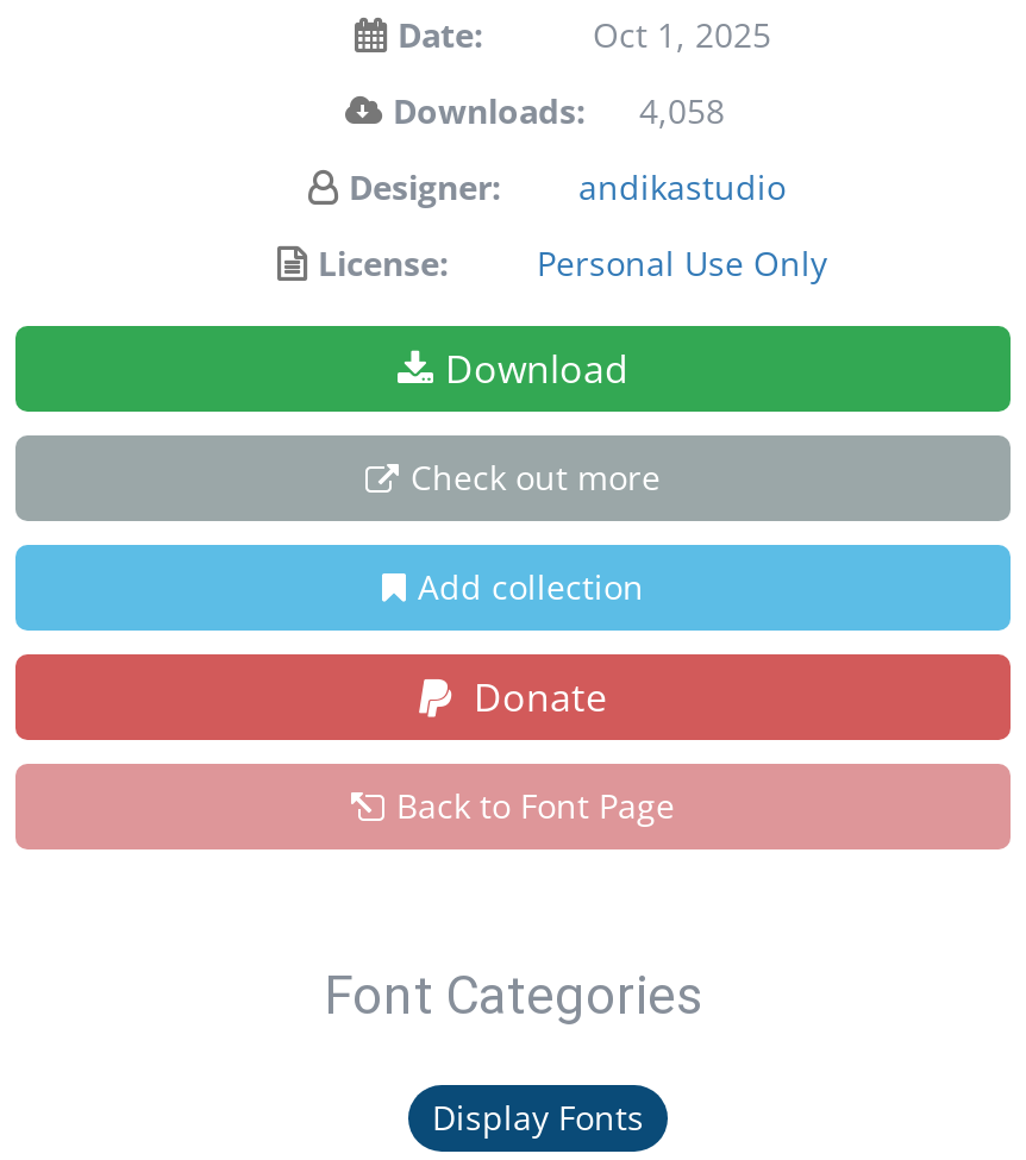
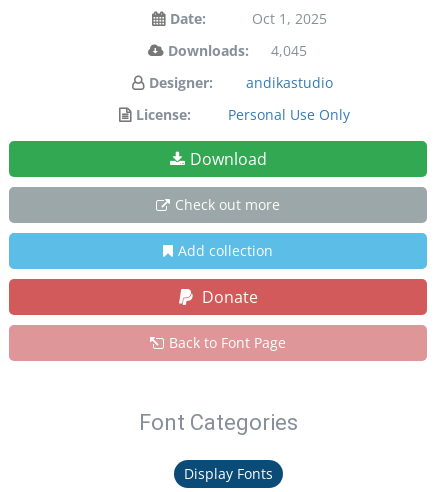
- Downloads: 4,058
+ Downloads: 4,045
